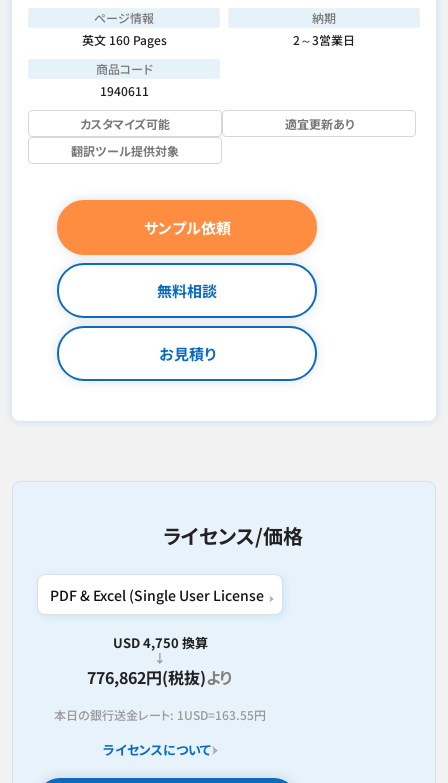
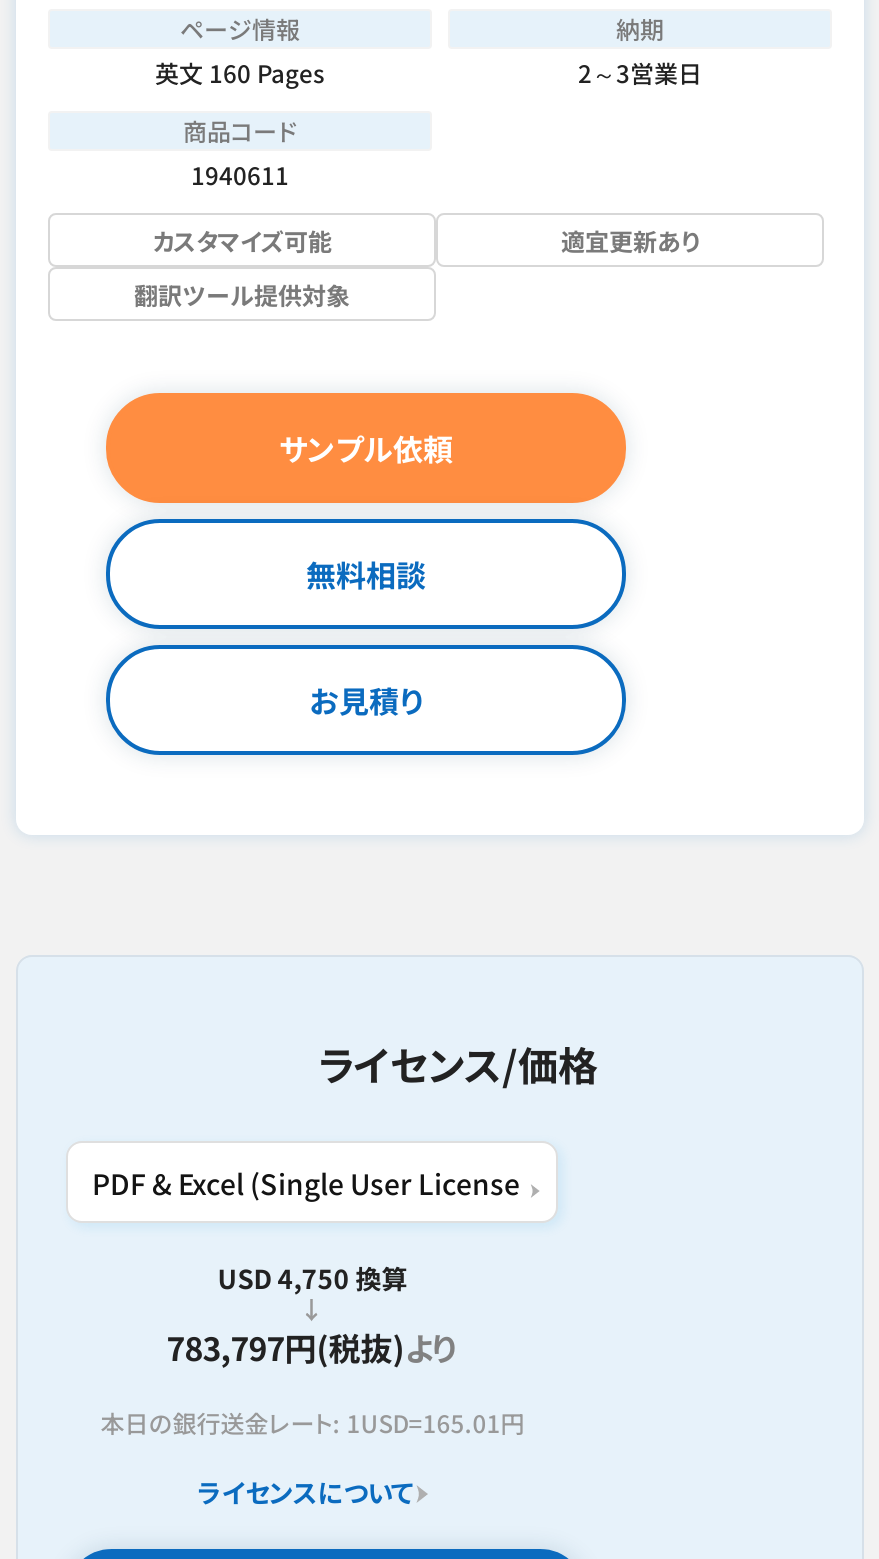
- 776,862円(税抜)より
+ 783,797円(税抜)より

- 本日の銀行送金レート: 1USD=163.55円
+ 本日の銀行送金レート: 1USD=165.01円
